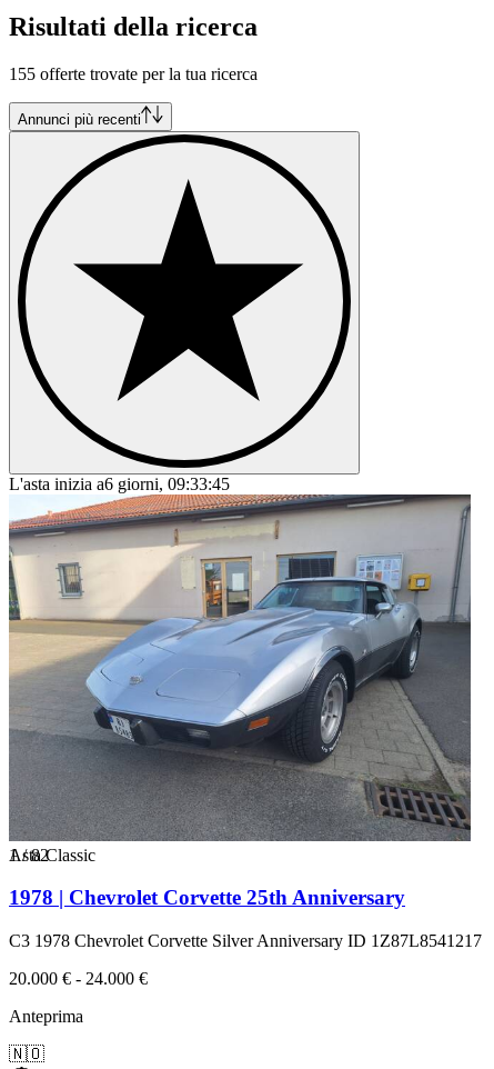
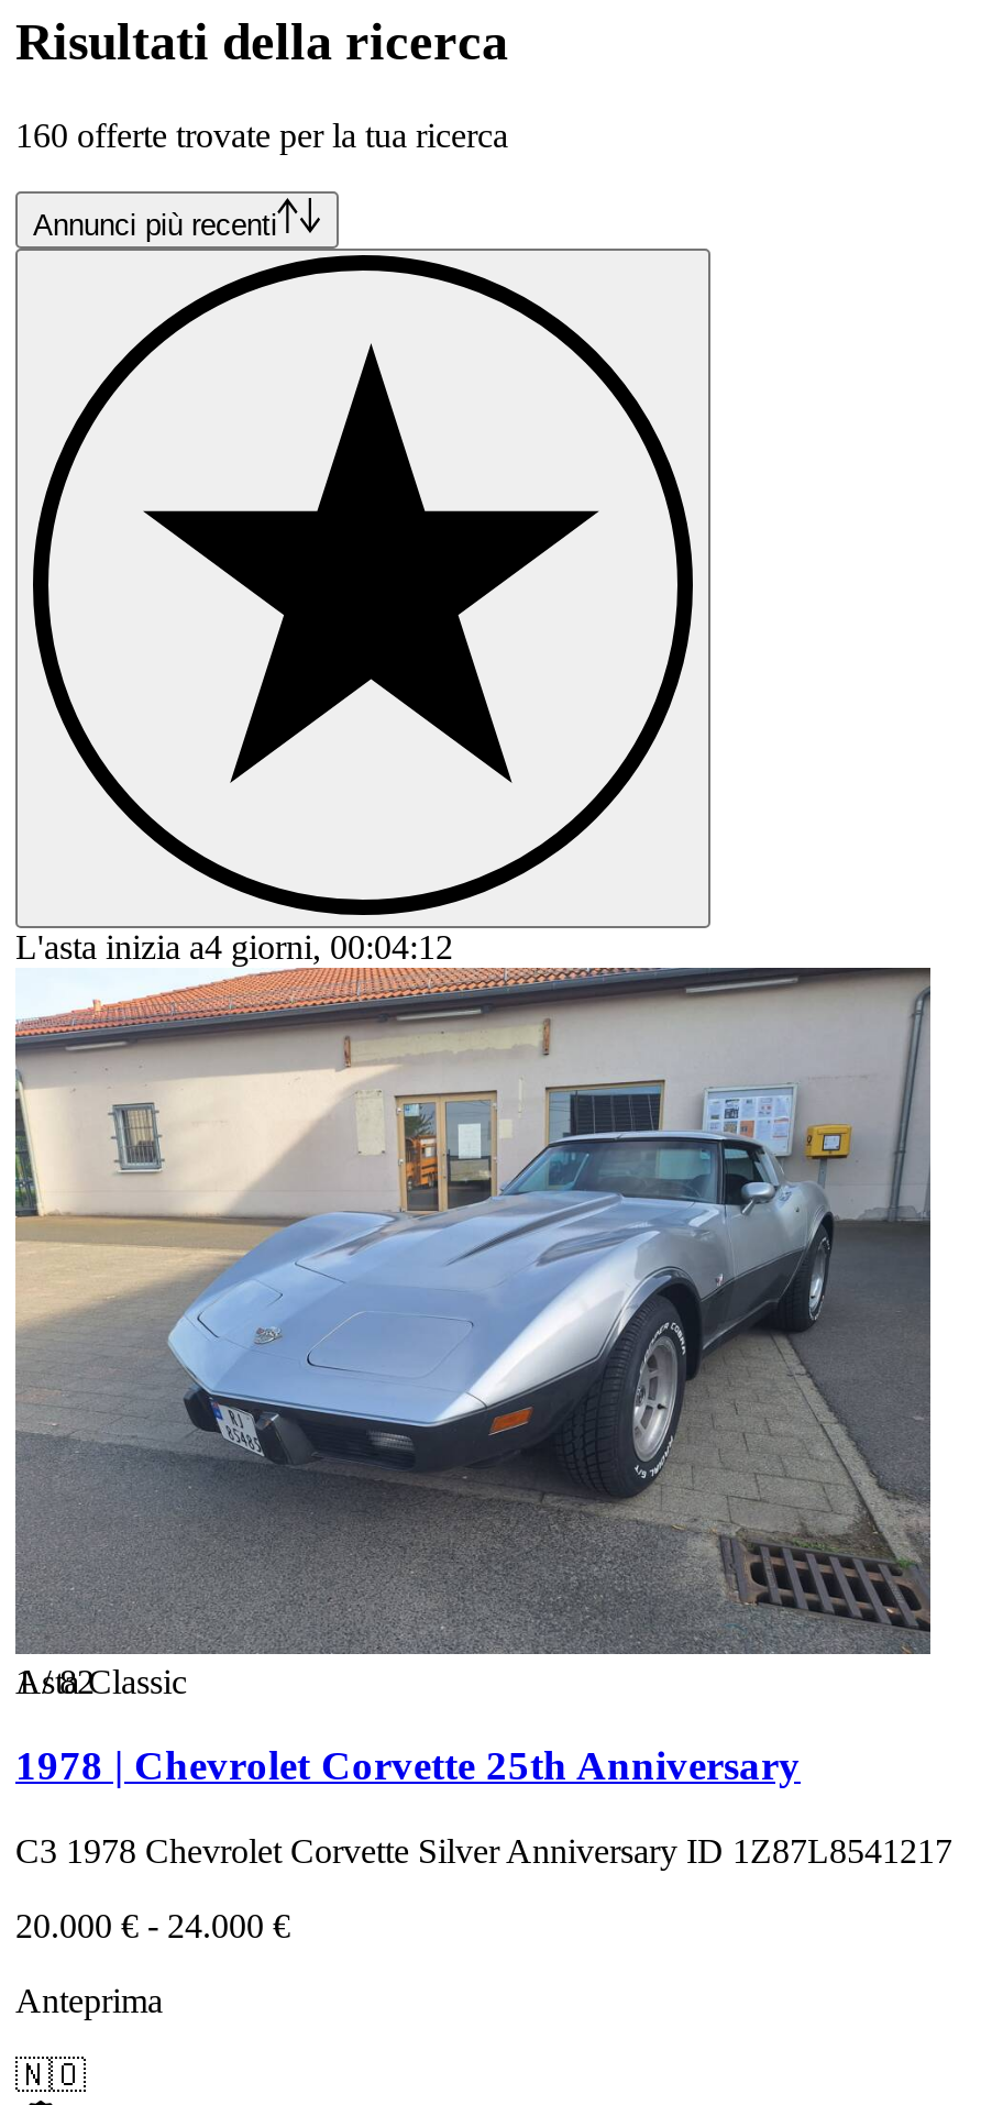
- 155 offerte trovate per la tua ricerca
+ 160 offerte trovate per la tua ricerca

- L'asta inizia a6 giorni, 09:33:45
+ L'asta inizia a4 giorni, 00:04:12
